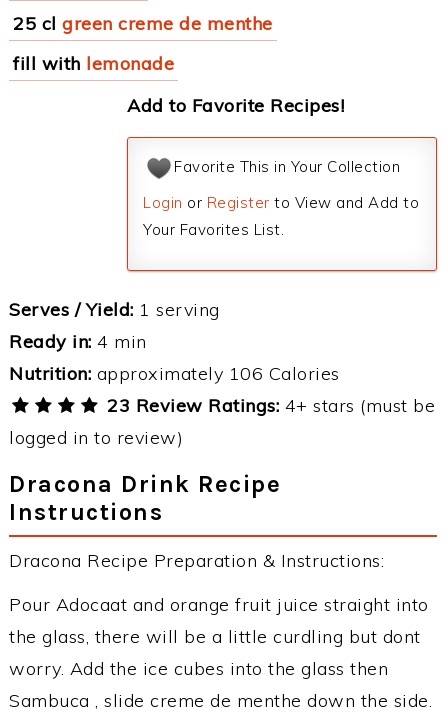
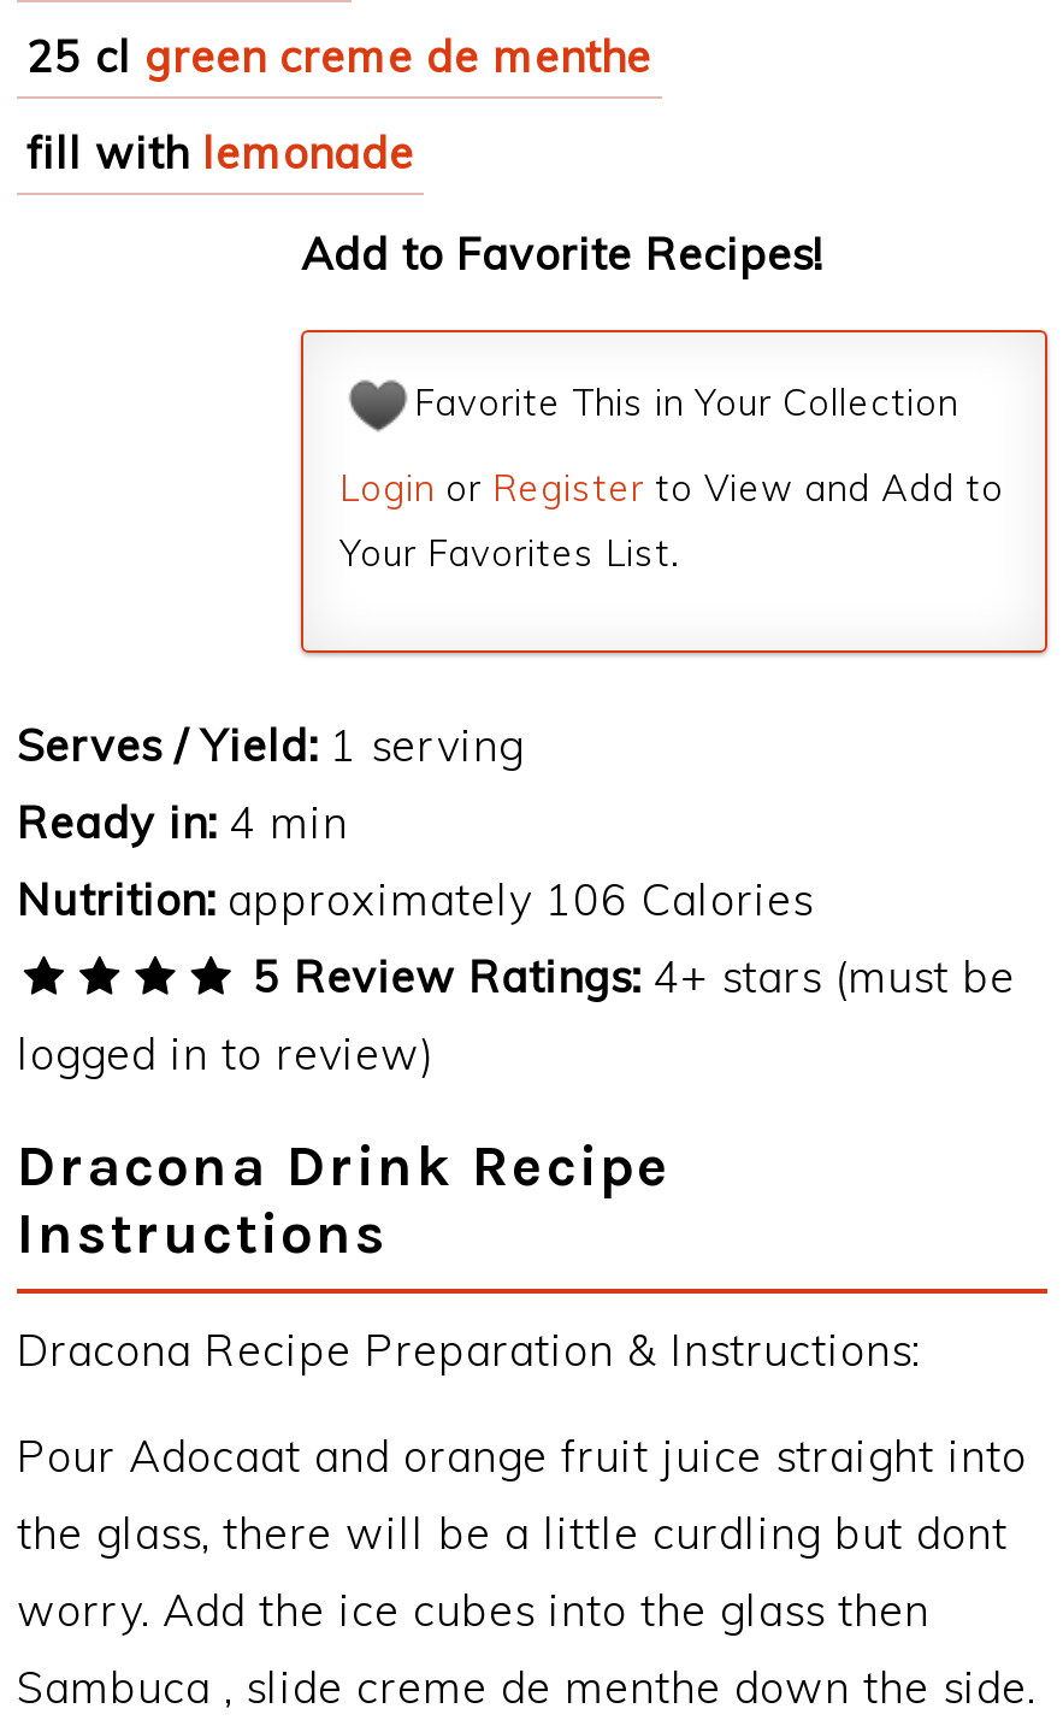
- 23 Review Ratings: 4+ stars (must be
+ 5 Review Ratings: 4+ stars (must be
